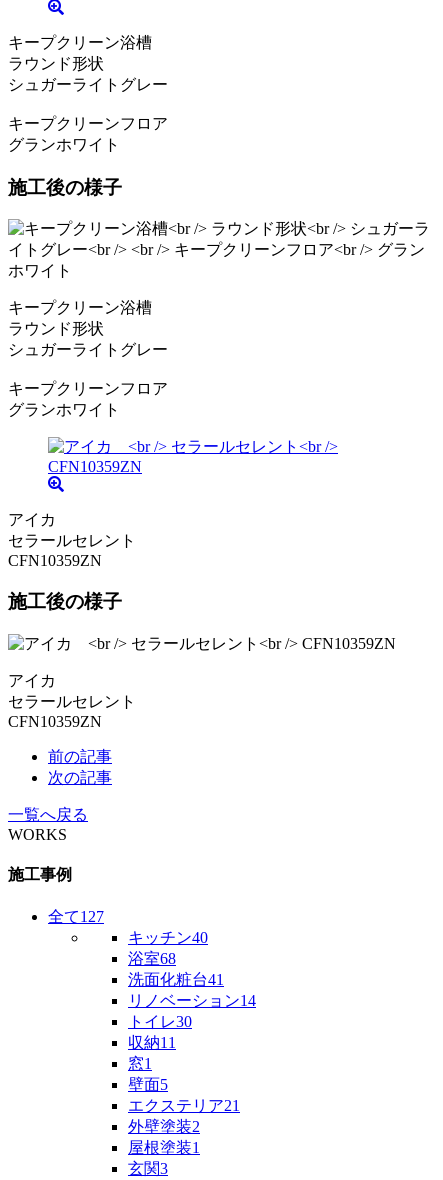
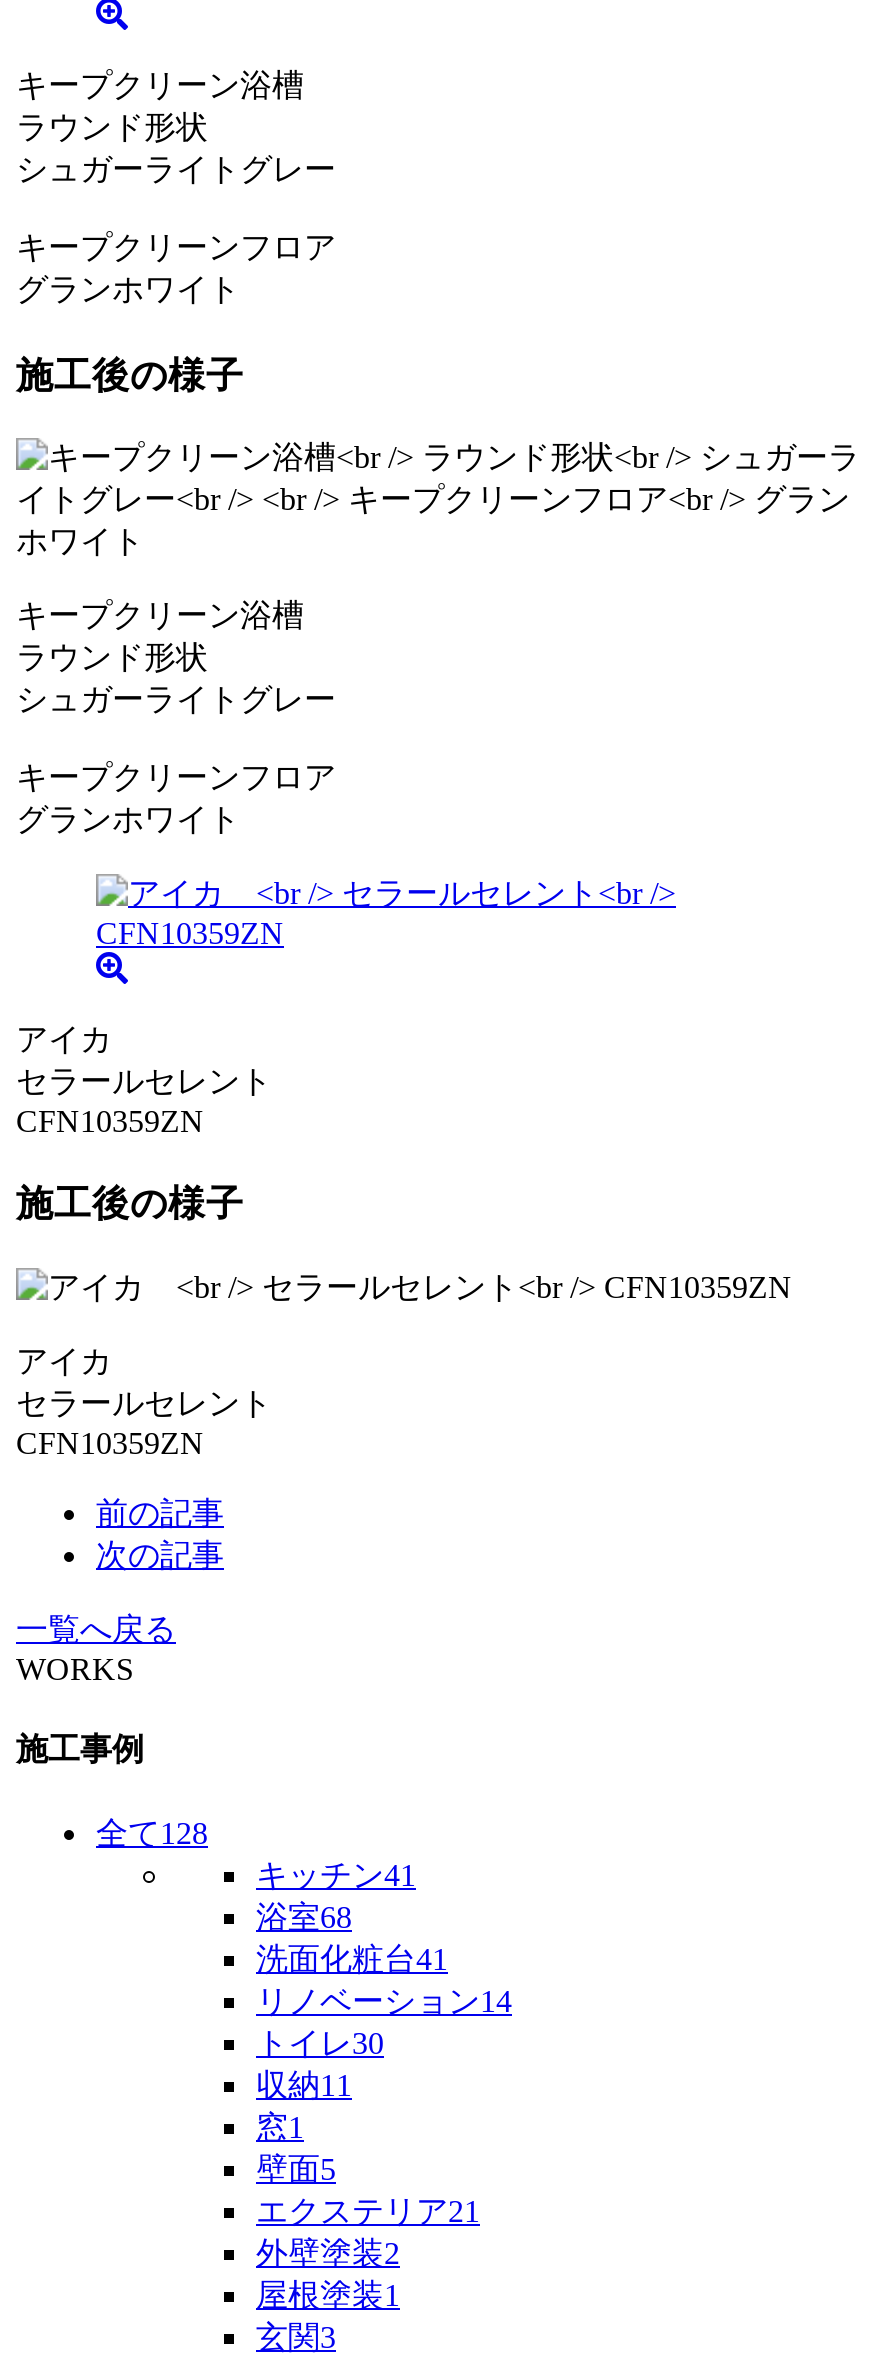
- 全て127
+ 全て128

- キッチン40
+ キッチン41
